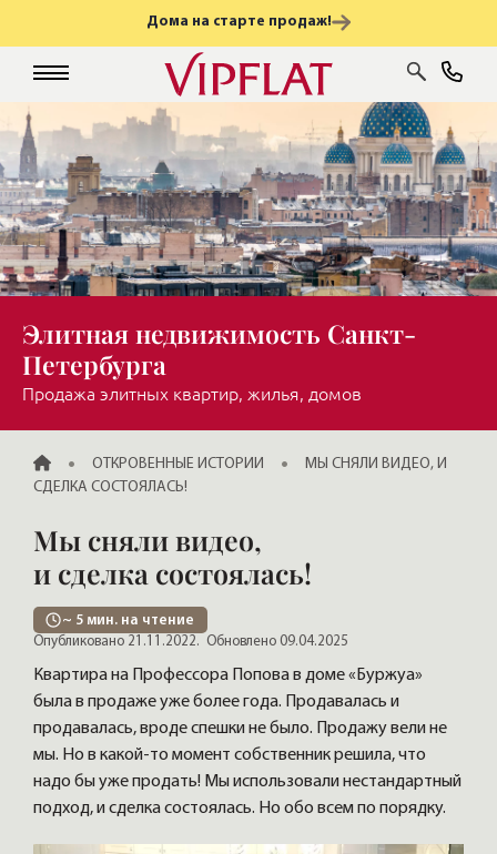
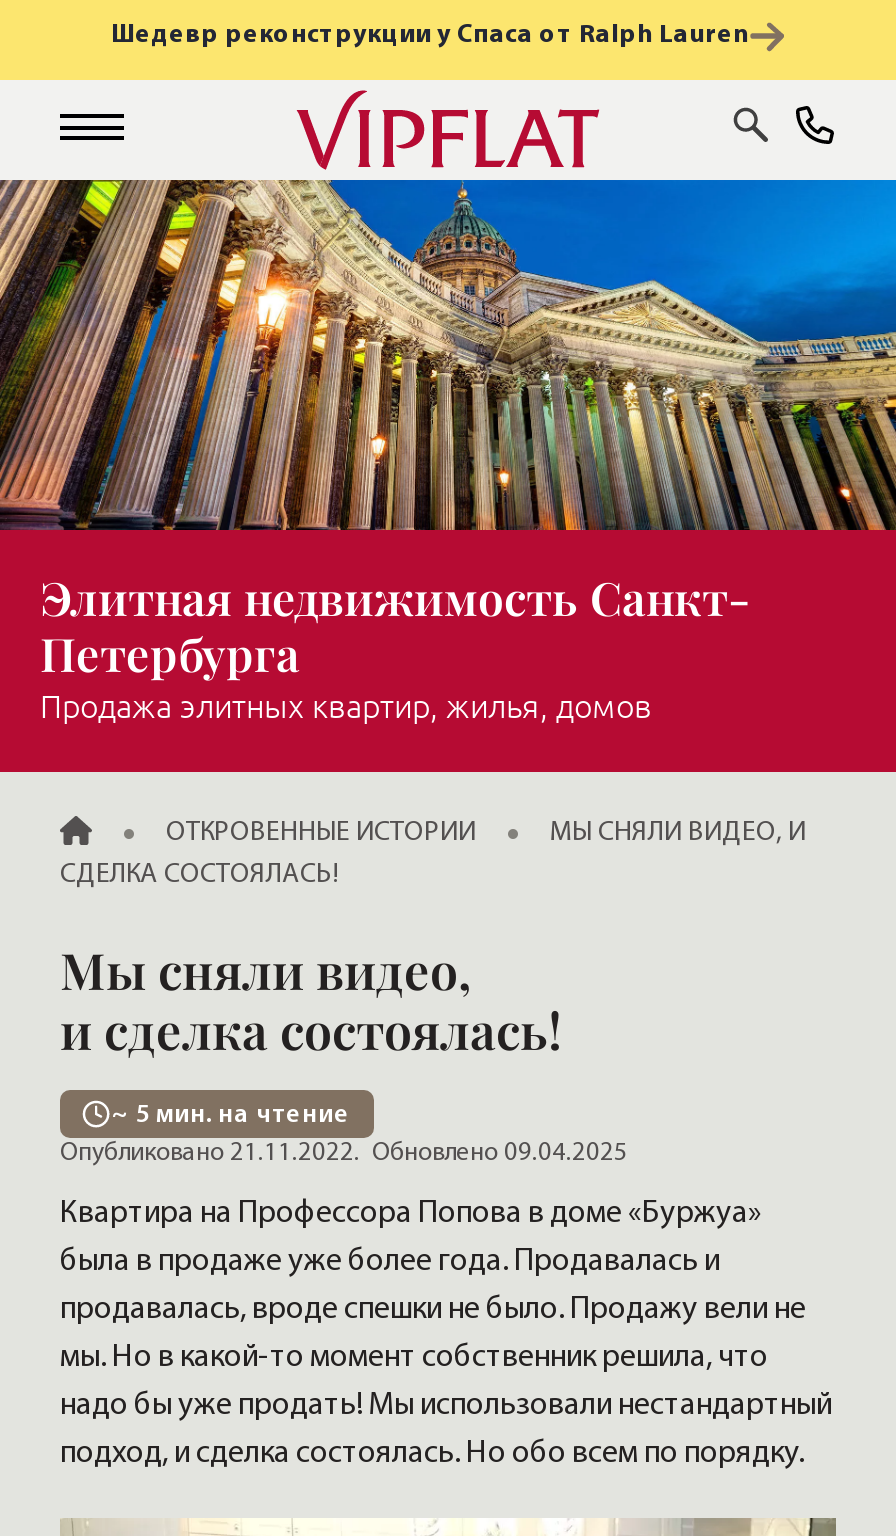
- Дома на старте продаж!
+ Шедевр реконструкции у Спаса от Ralph Lauren

- [image]
+ [image]
